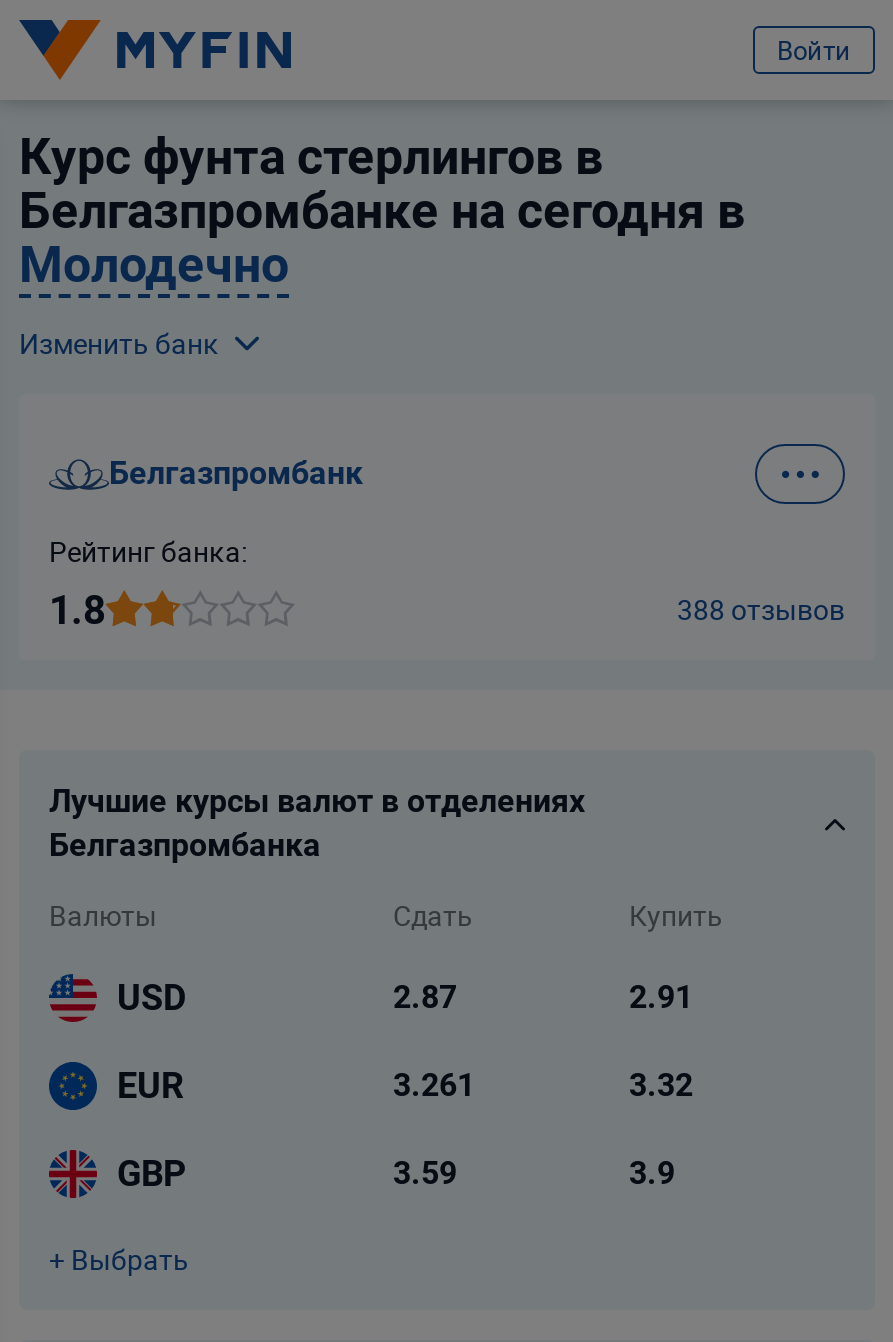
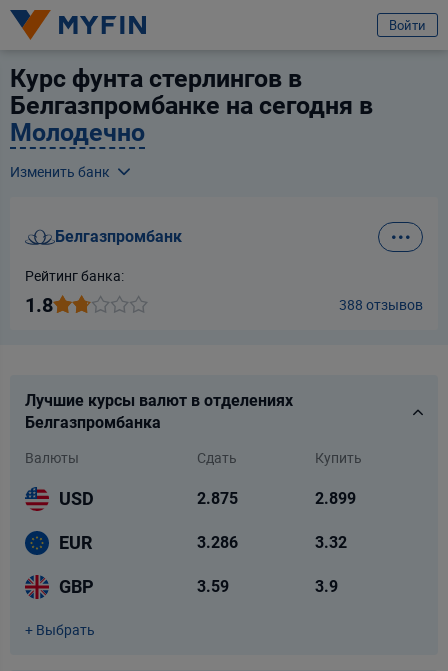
- 2.87
+ 2.875

- 2.91
+ 2.899

- 3.261
+ 3.286
